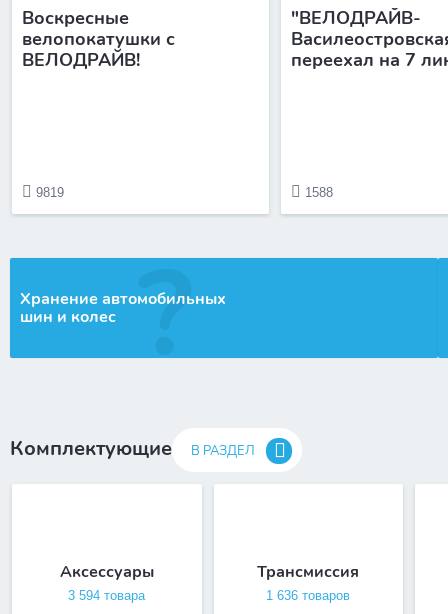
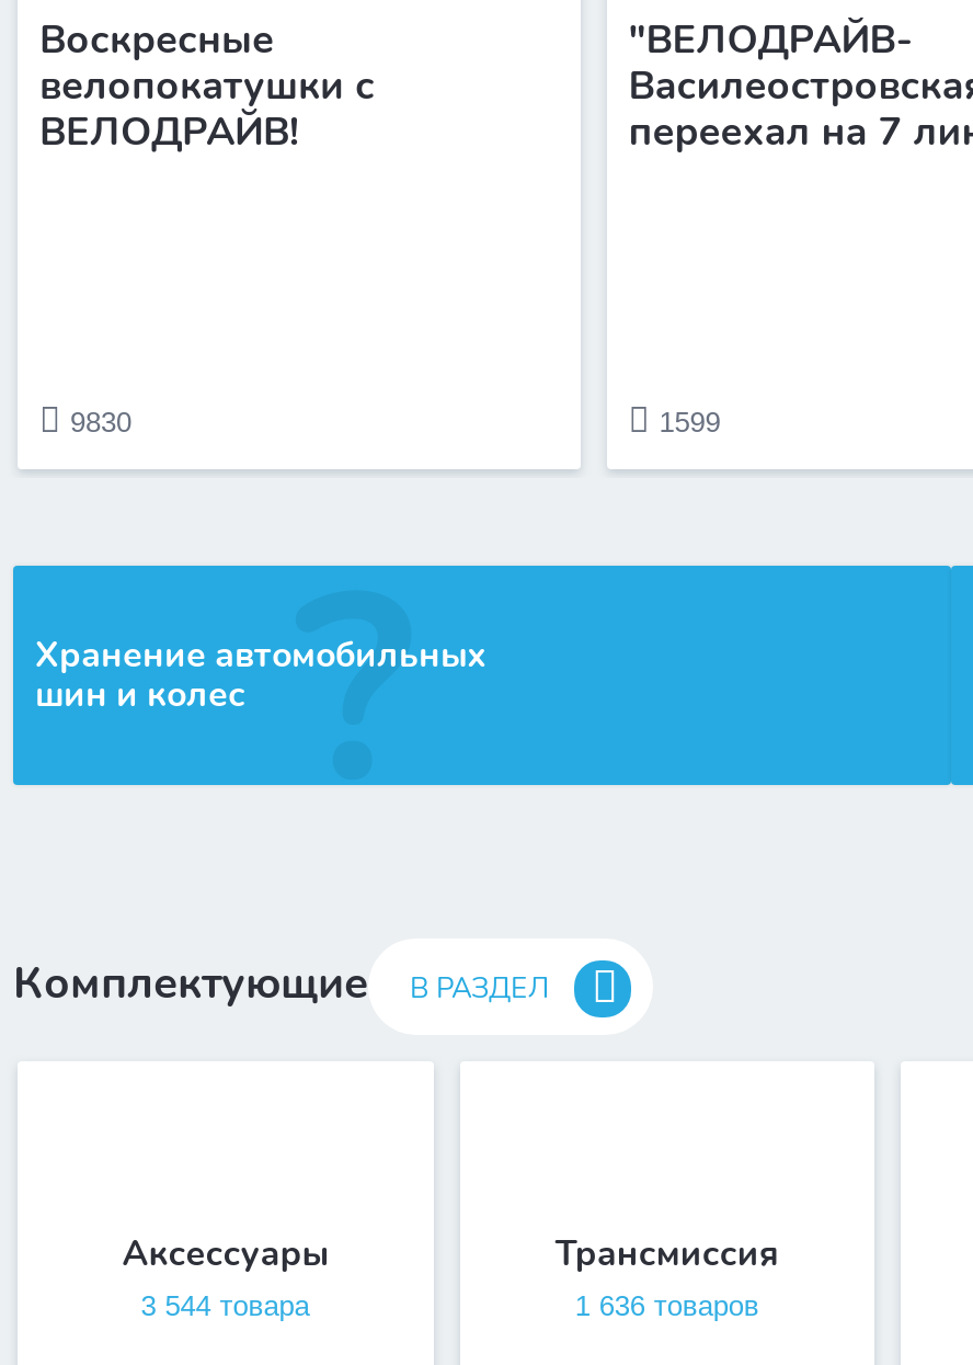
- 9819
+ 9830

- 1588
+ 1599

- 3 594 товара
+ 3 544 товара
